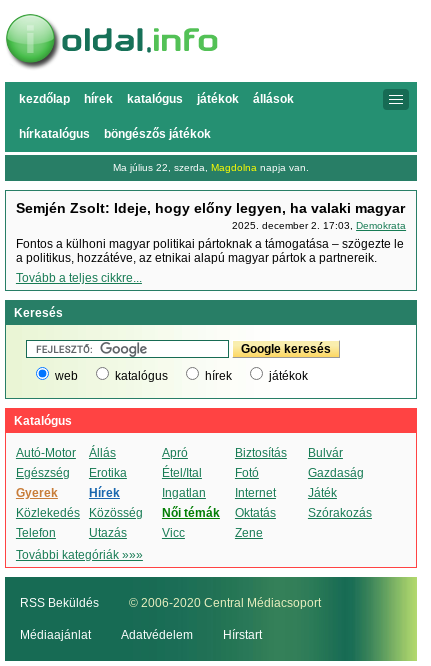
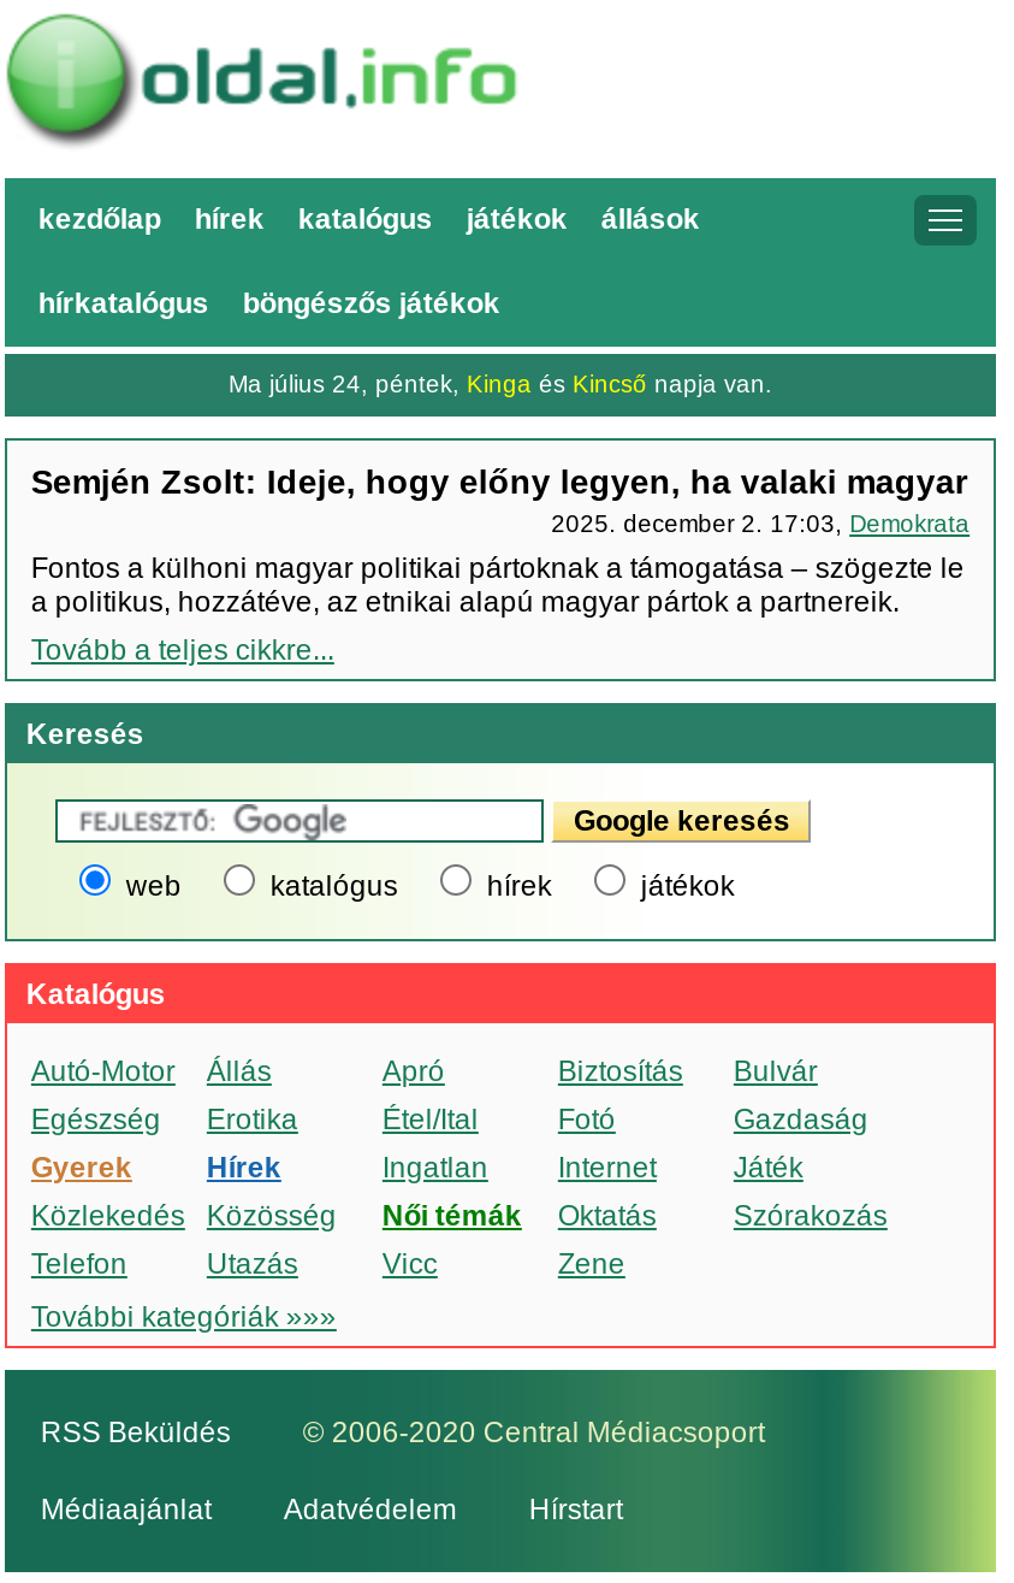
- Ma július 22, szerda, Magdolna napja van.
+ Ma július 24, péntek, Kinga és Kincső napja van.
